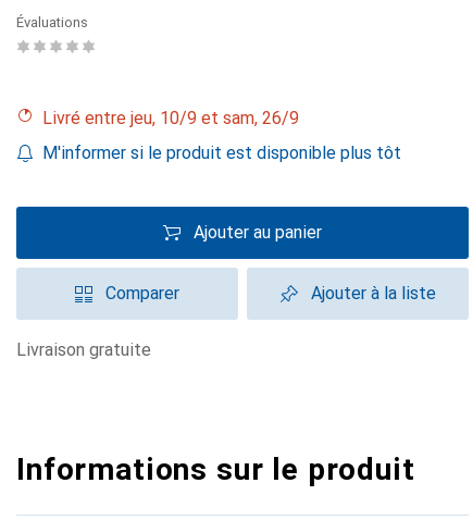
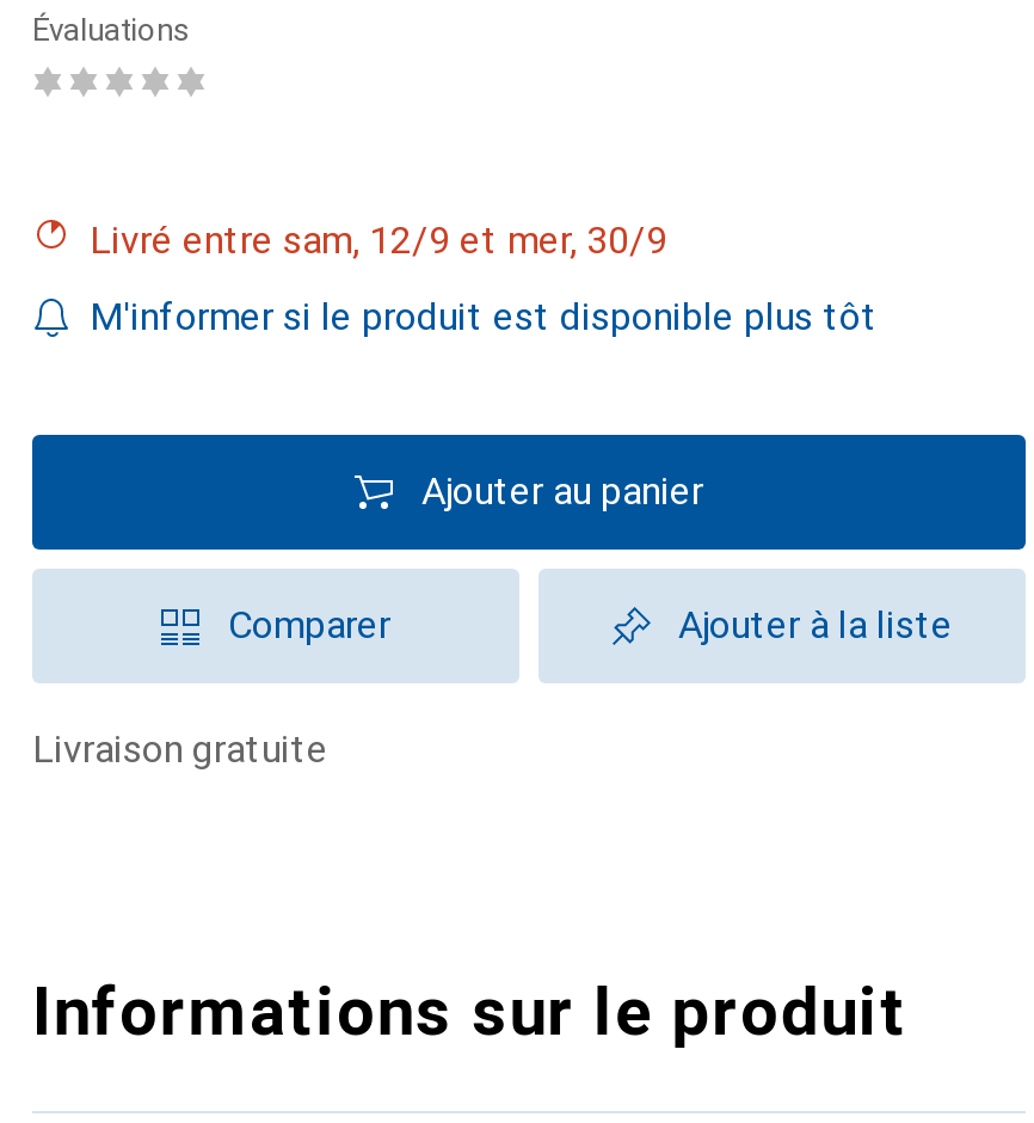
- Livré entre jeu, 10/9 et sam, 26/9
+ Livré entre sam, 12/9 et mer, 30/9
